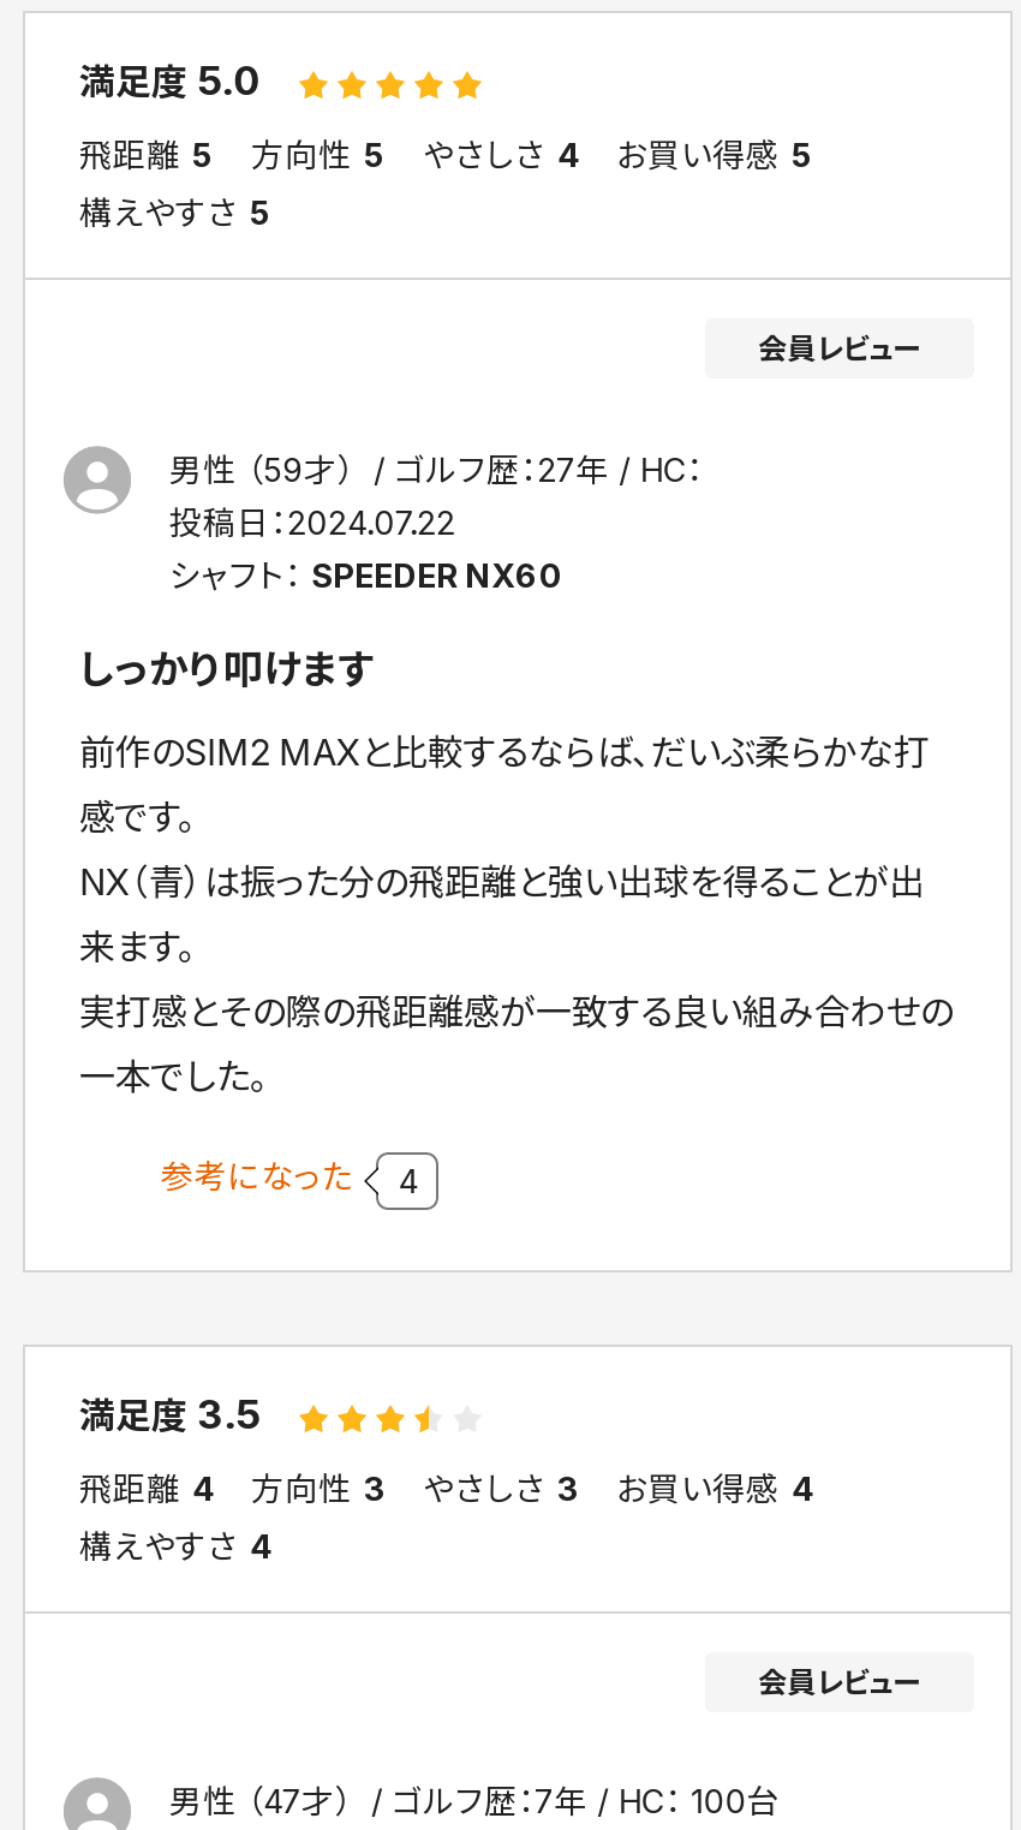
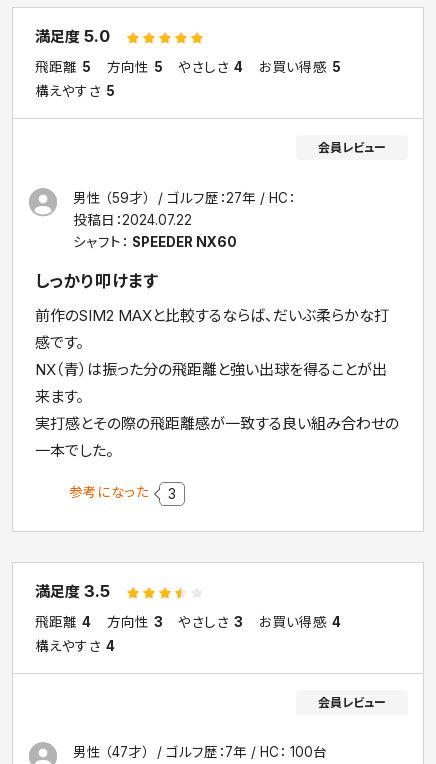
- 参考になった 4
+ 参考になった 3
